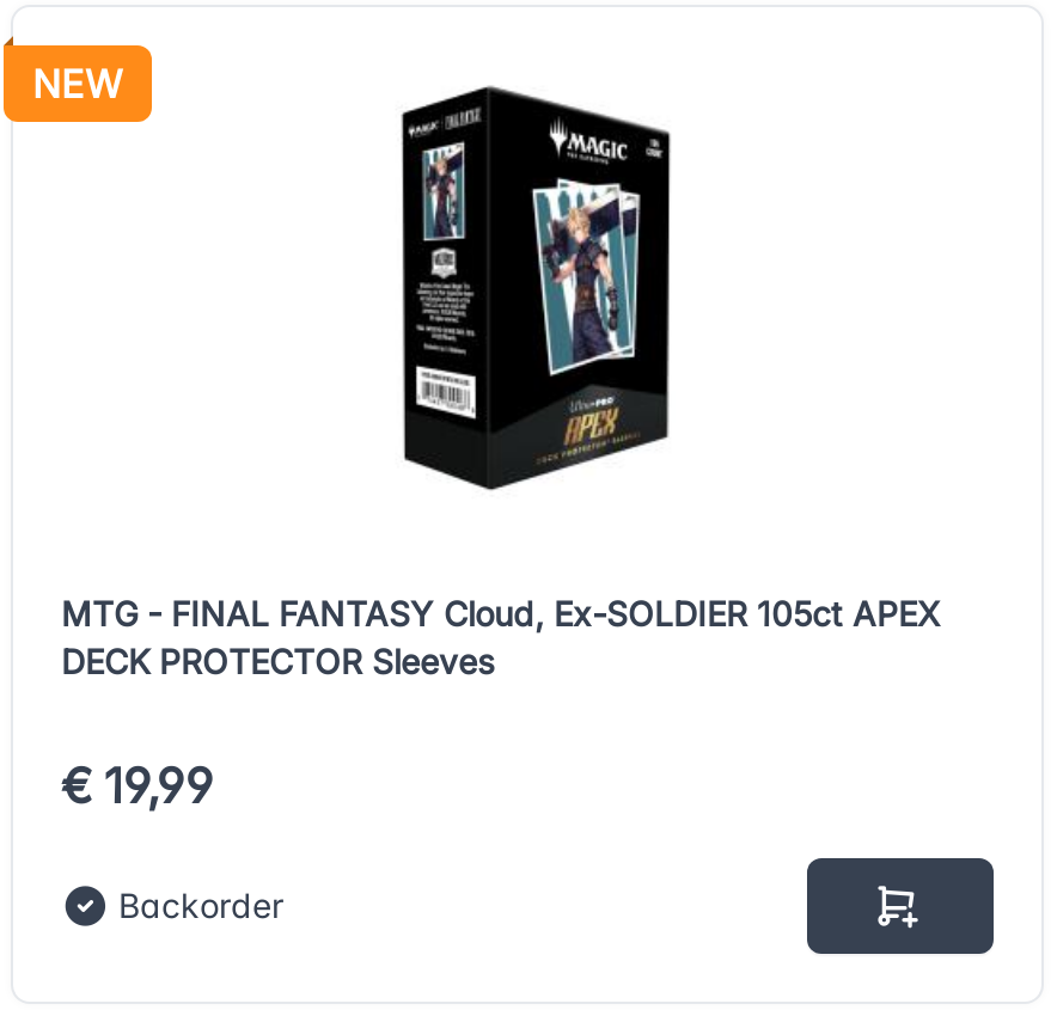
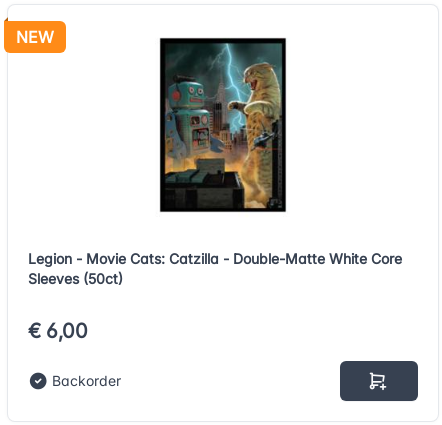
- [image]
- MTG - FINAL FANTASY Cloud, Ex-SOLDIER 105ct APEX
- DECK PROTECTOR Sleeves
+ [image]
+ Legion - Movie Cats: Catzilla - Double-Matte White Core
+ Sleeves (50ct)

- € 19,99
+ € 6,00
